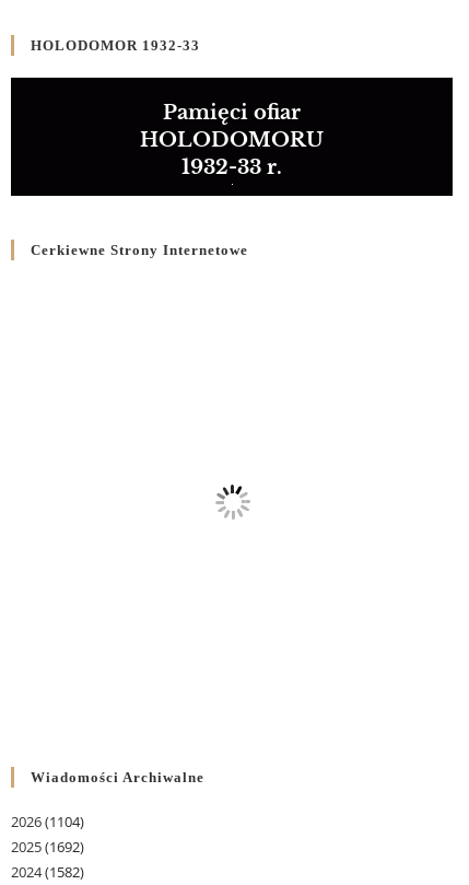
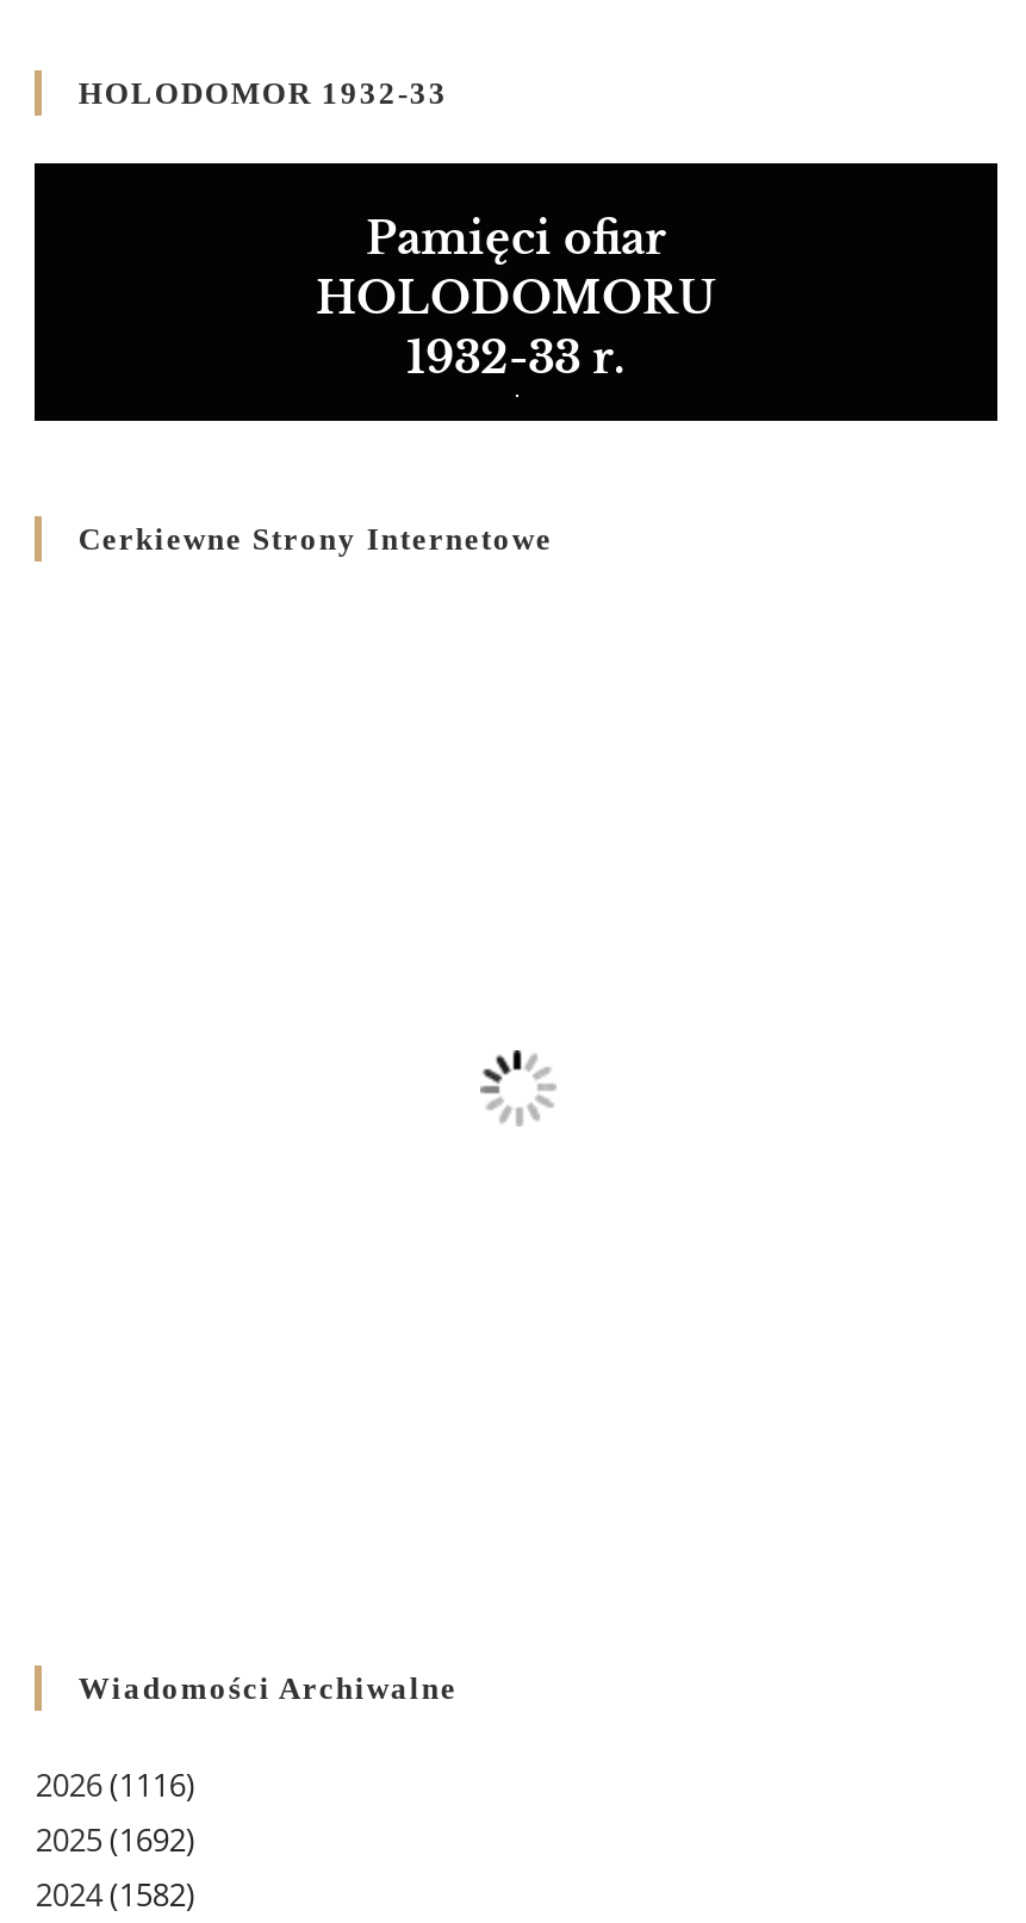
- 2026 (1104)
+ 2026 (1116)
